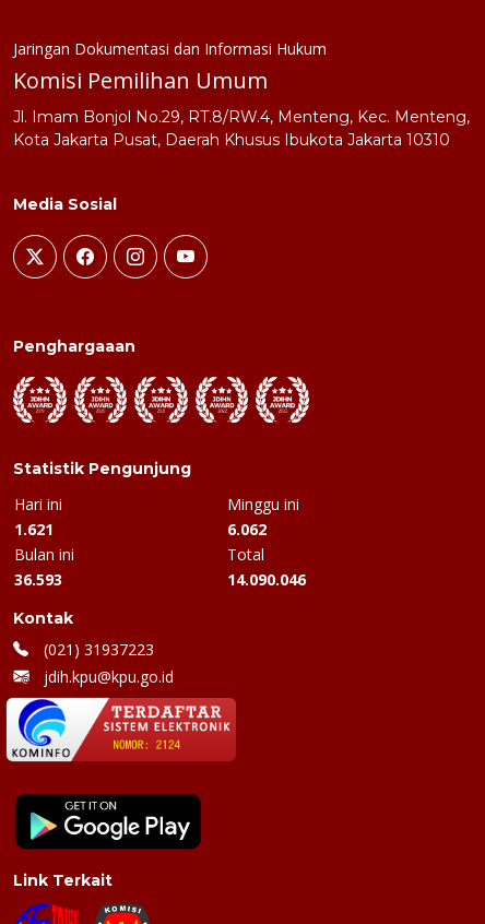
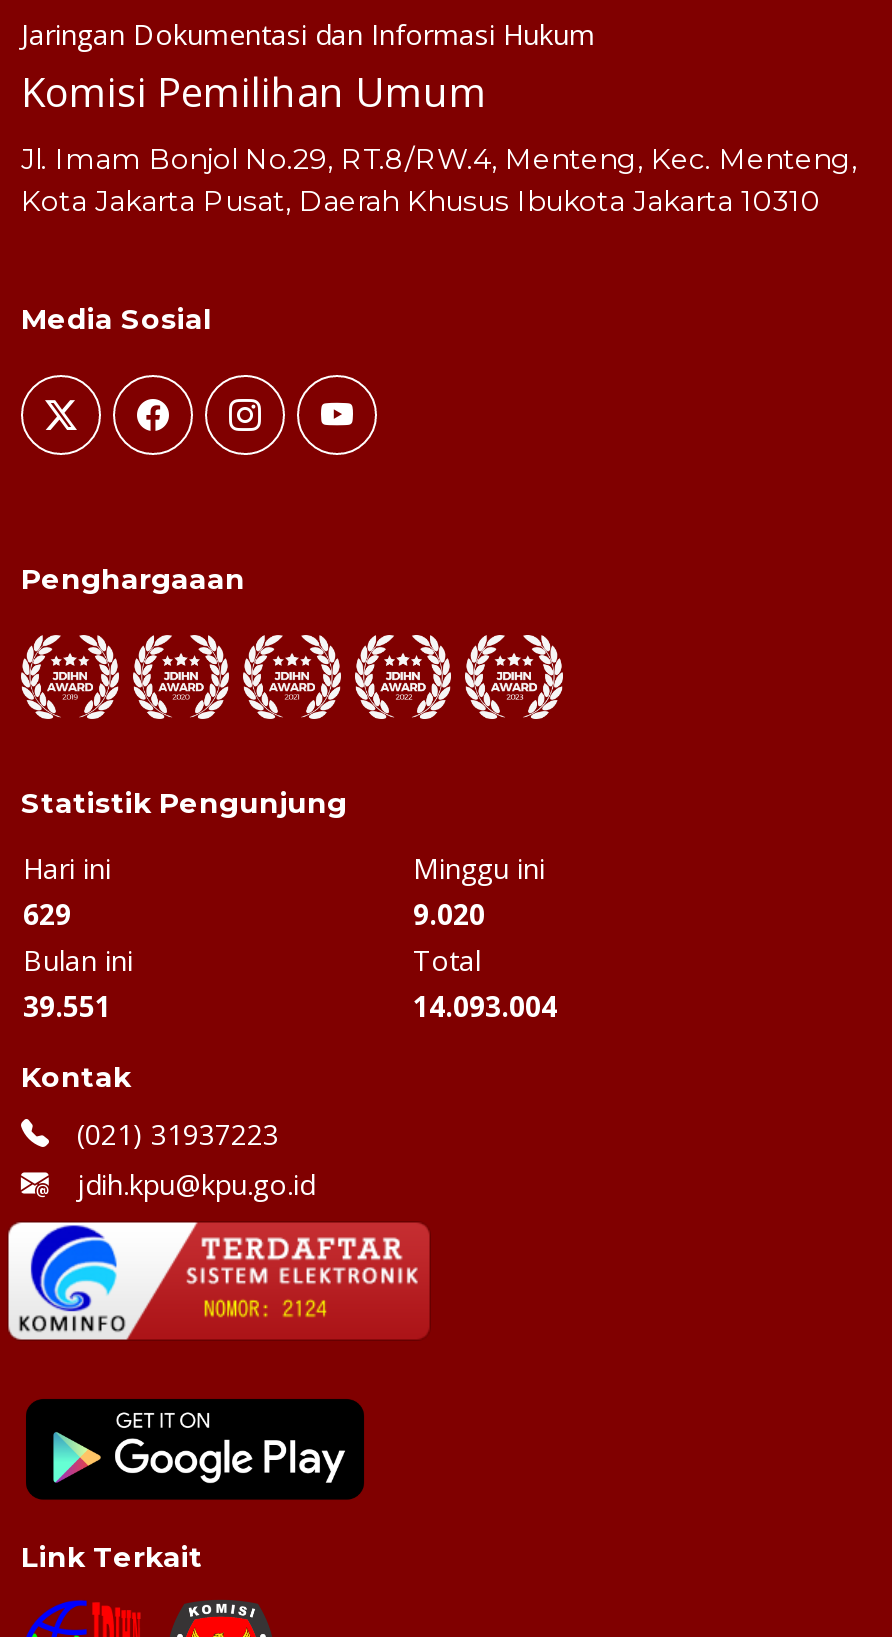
- 1.621
+ 629

- 6.062
+ 9.020

- 36.593
+ 39.551

- 14.090.046
+ 14.093.004
